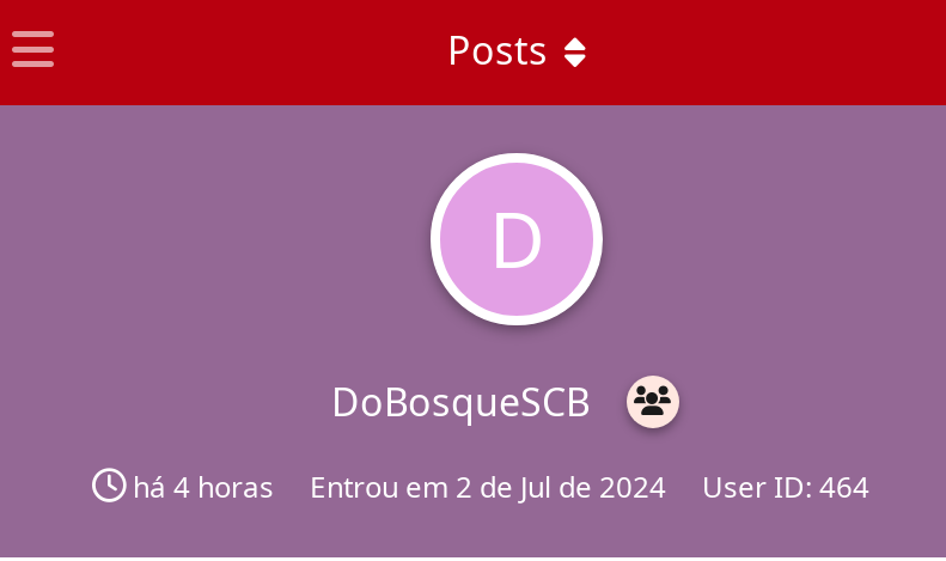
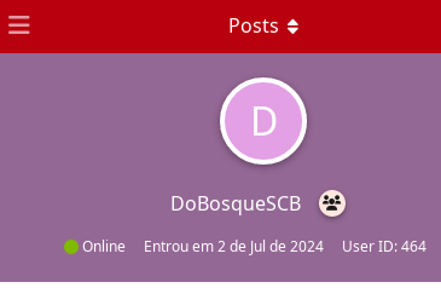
- há 4 horas
+ Online
